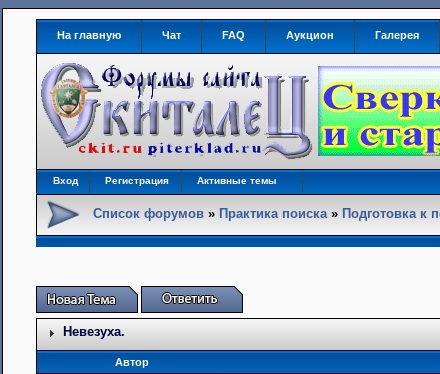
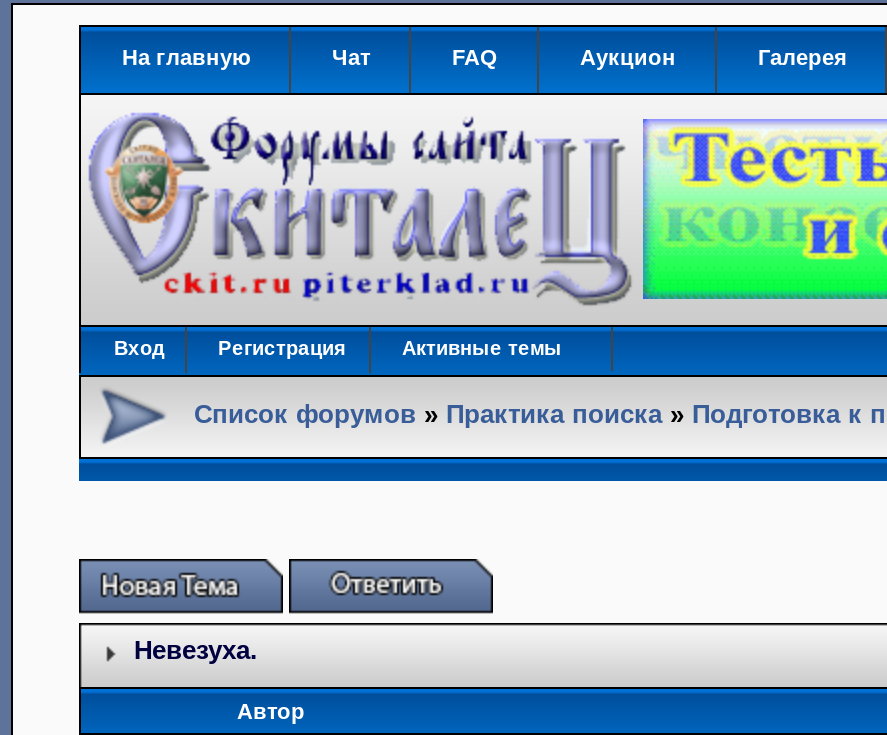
- [image]
+ [image]
